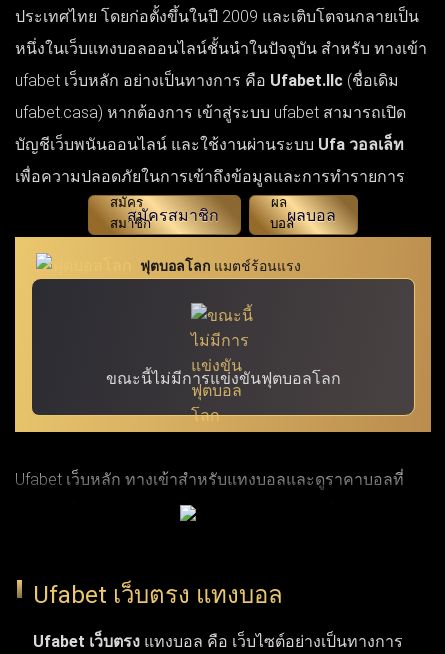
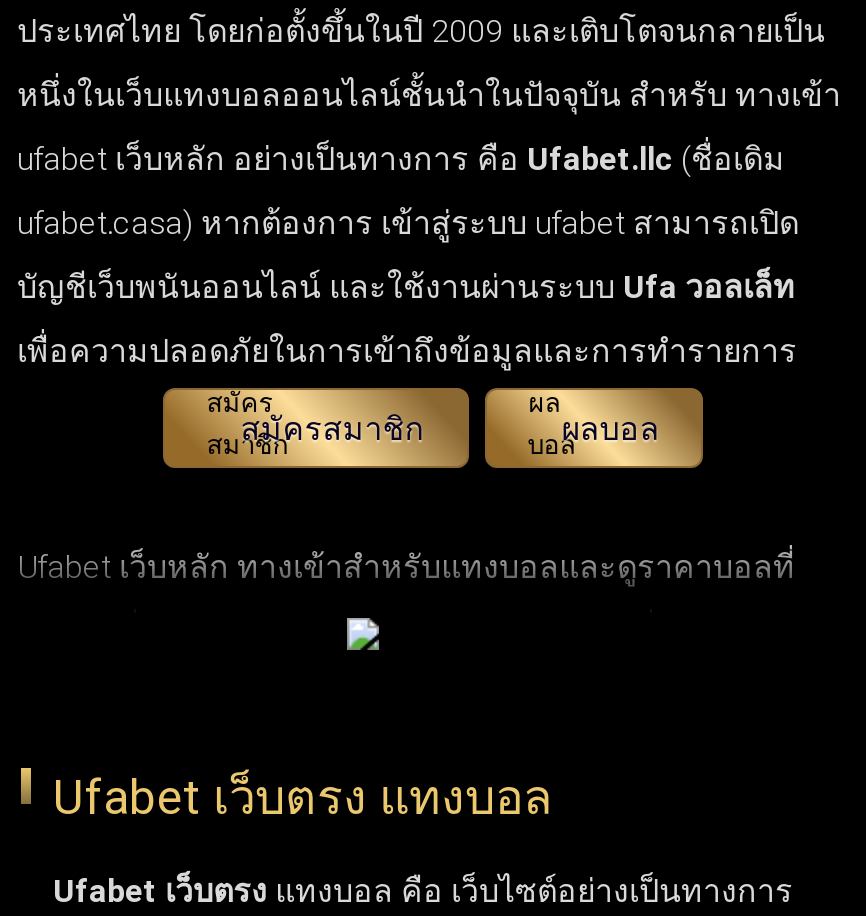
- [image]
- ฟุตบอลโลก แมตช์ร้อนแรง

- ขณะนี้ไม่มีการแข่งขันฟุตบอลโลก
